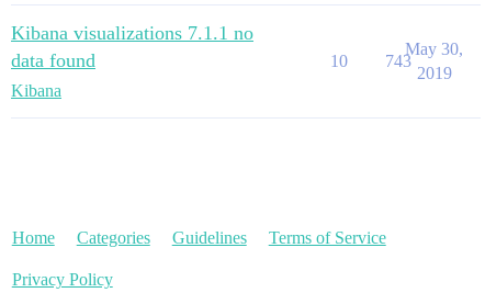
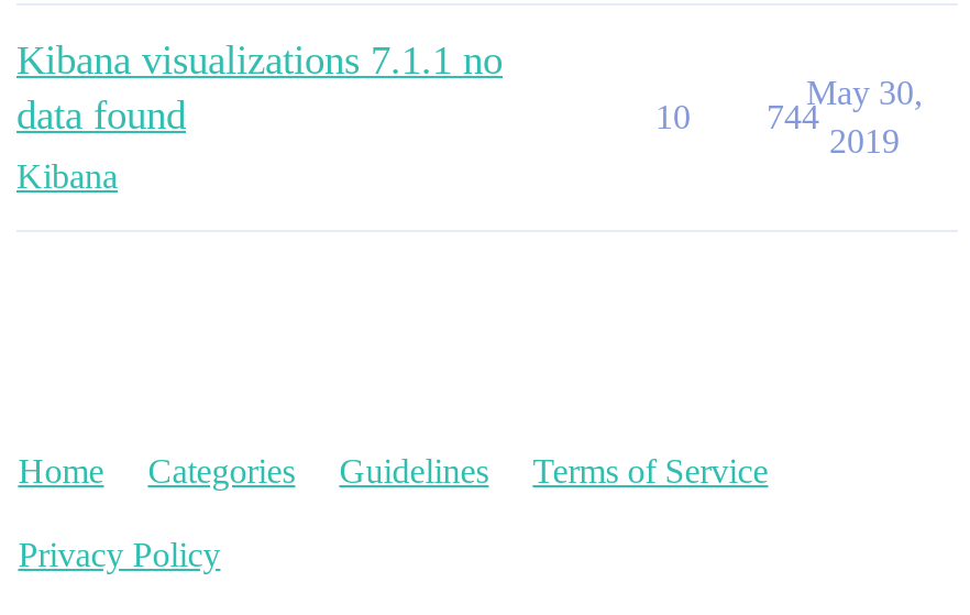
- 743
+ 744
